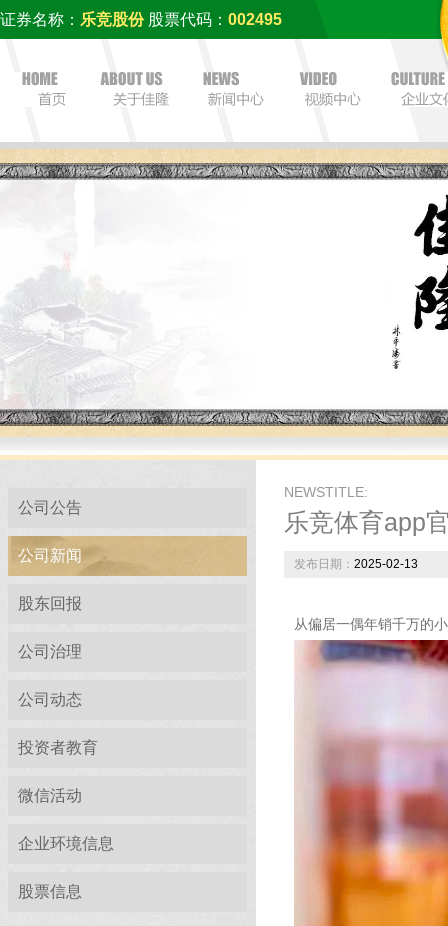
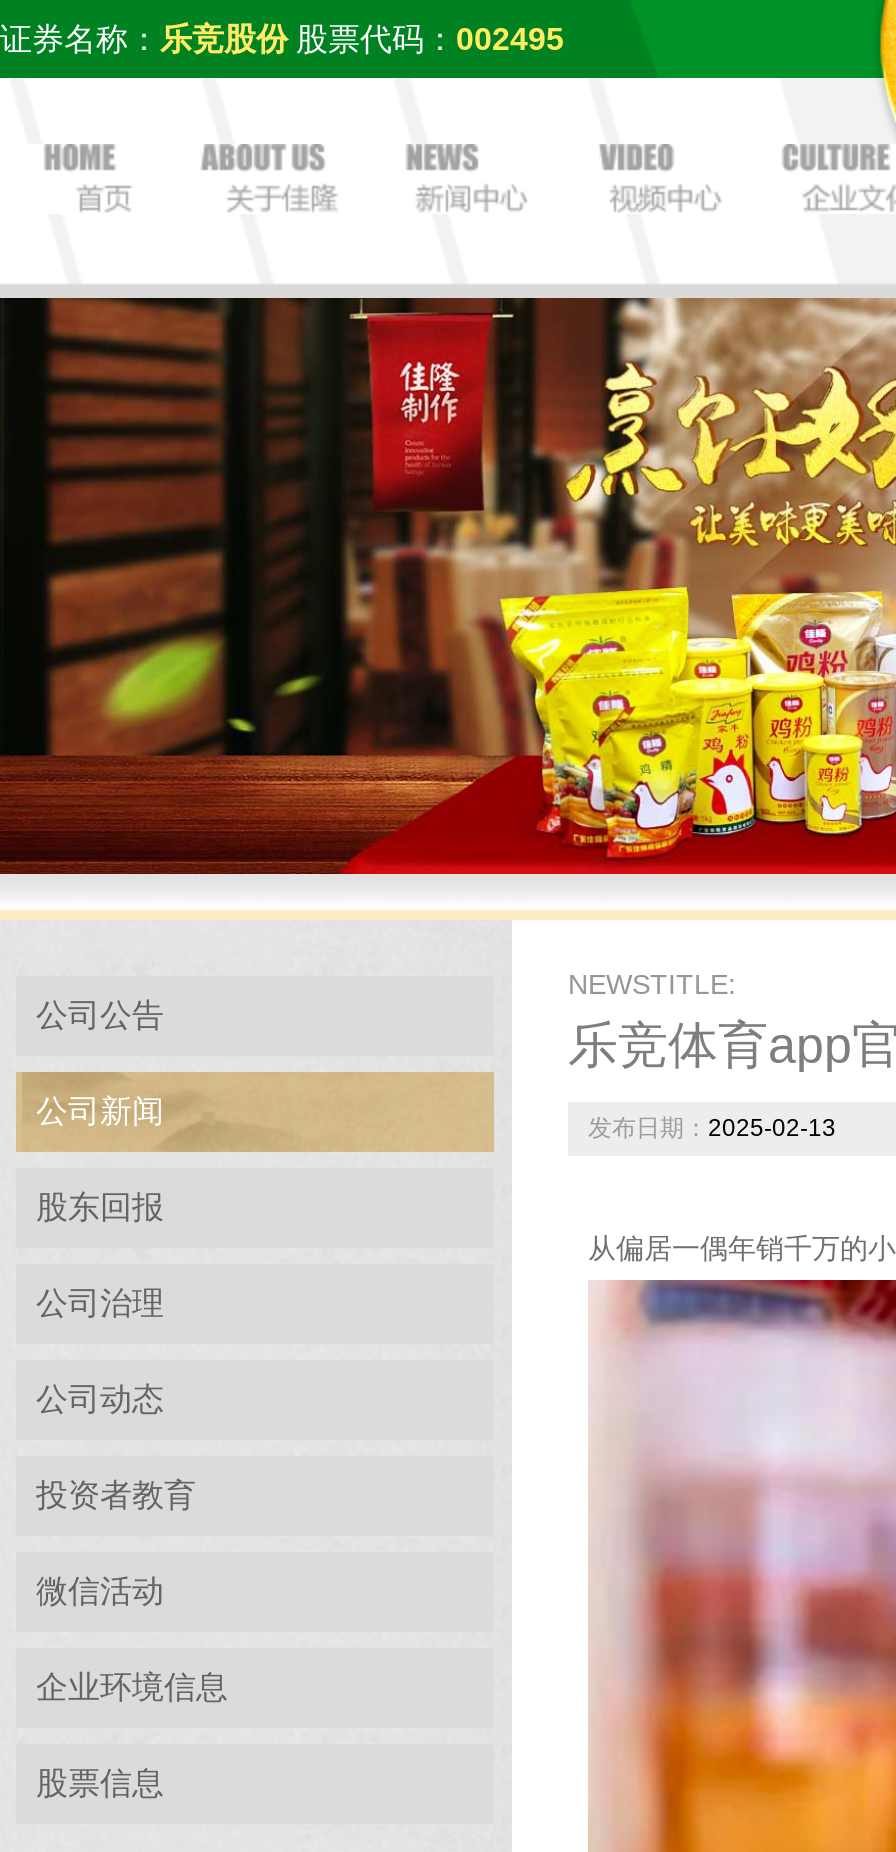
- [image]
+ [image]
